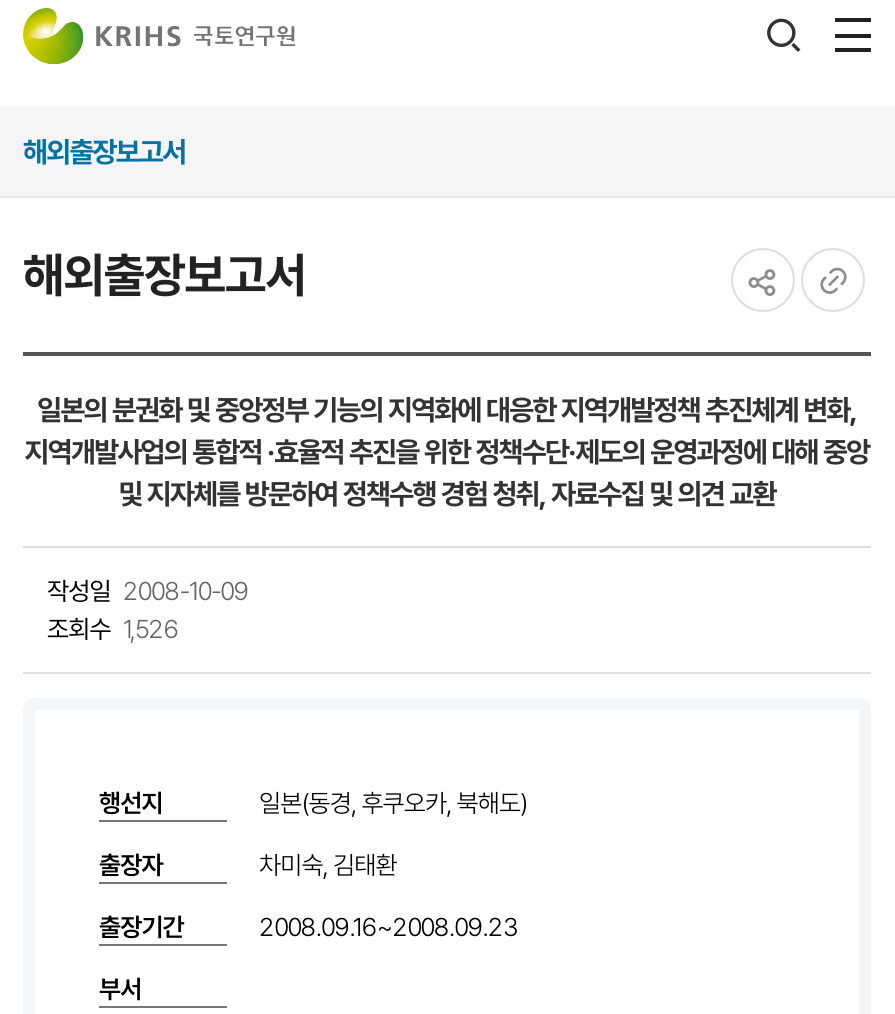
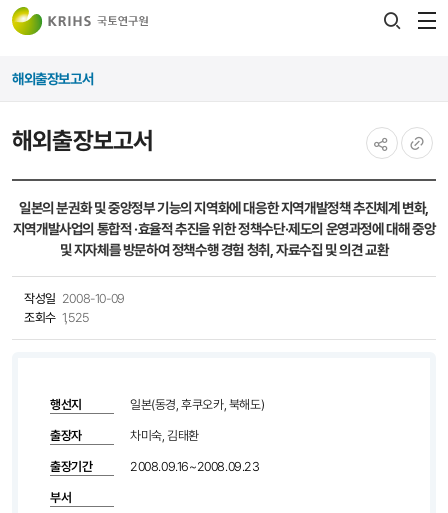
- 조회수 1,526
+ 조회수 1,525
